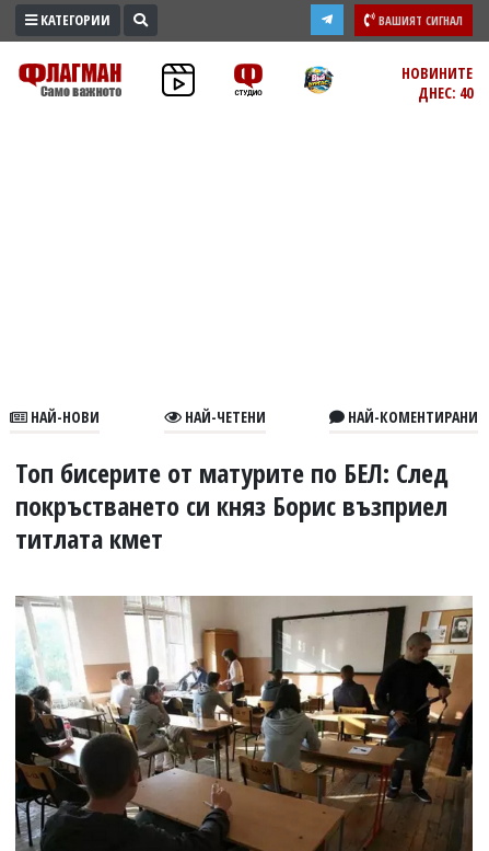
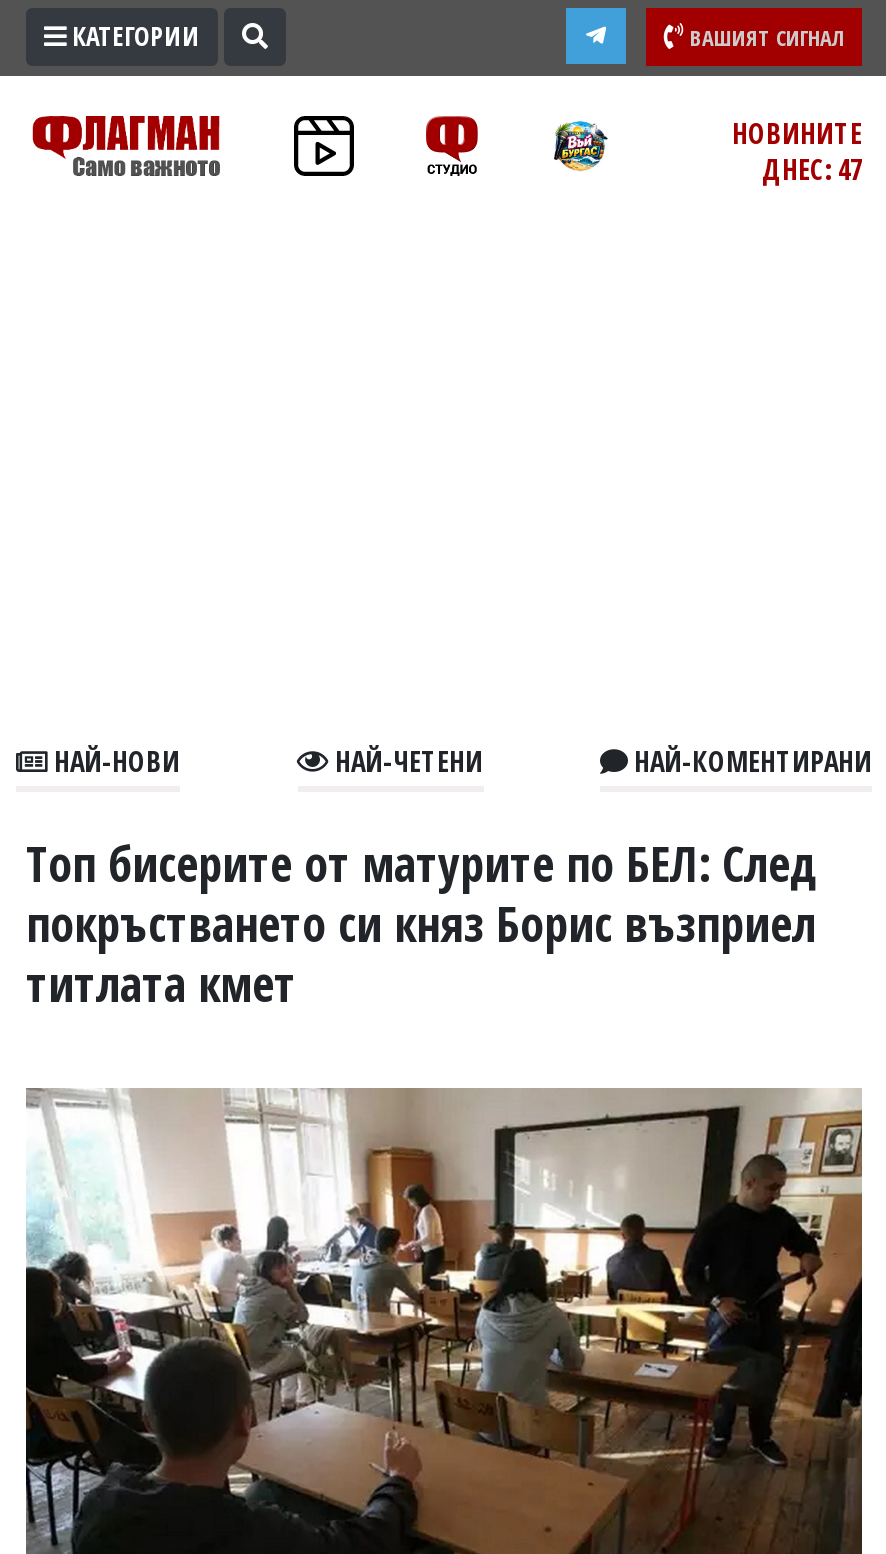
- ДНЕС: 40
+ ДНЕС: 47
